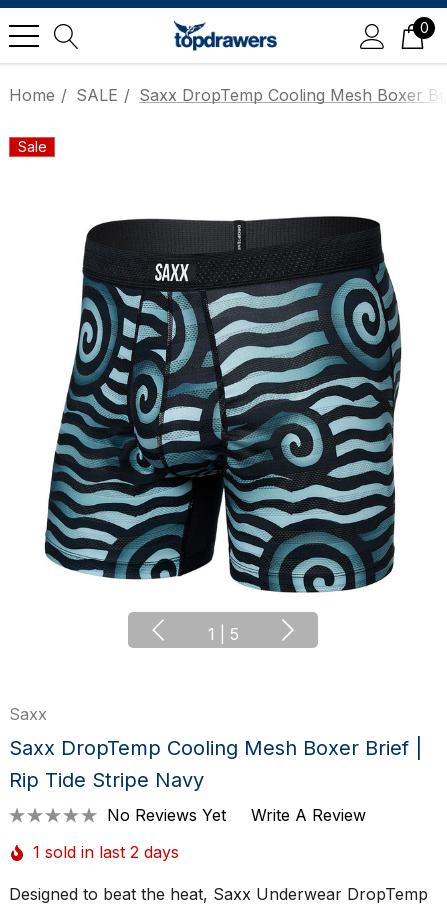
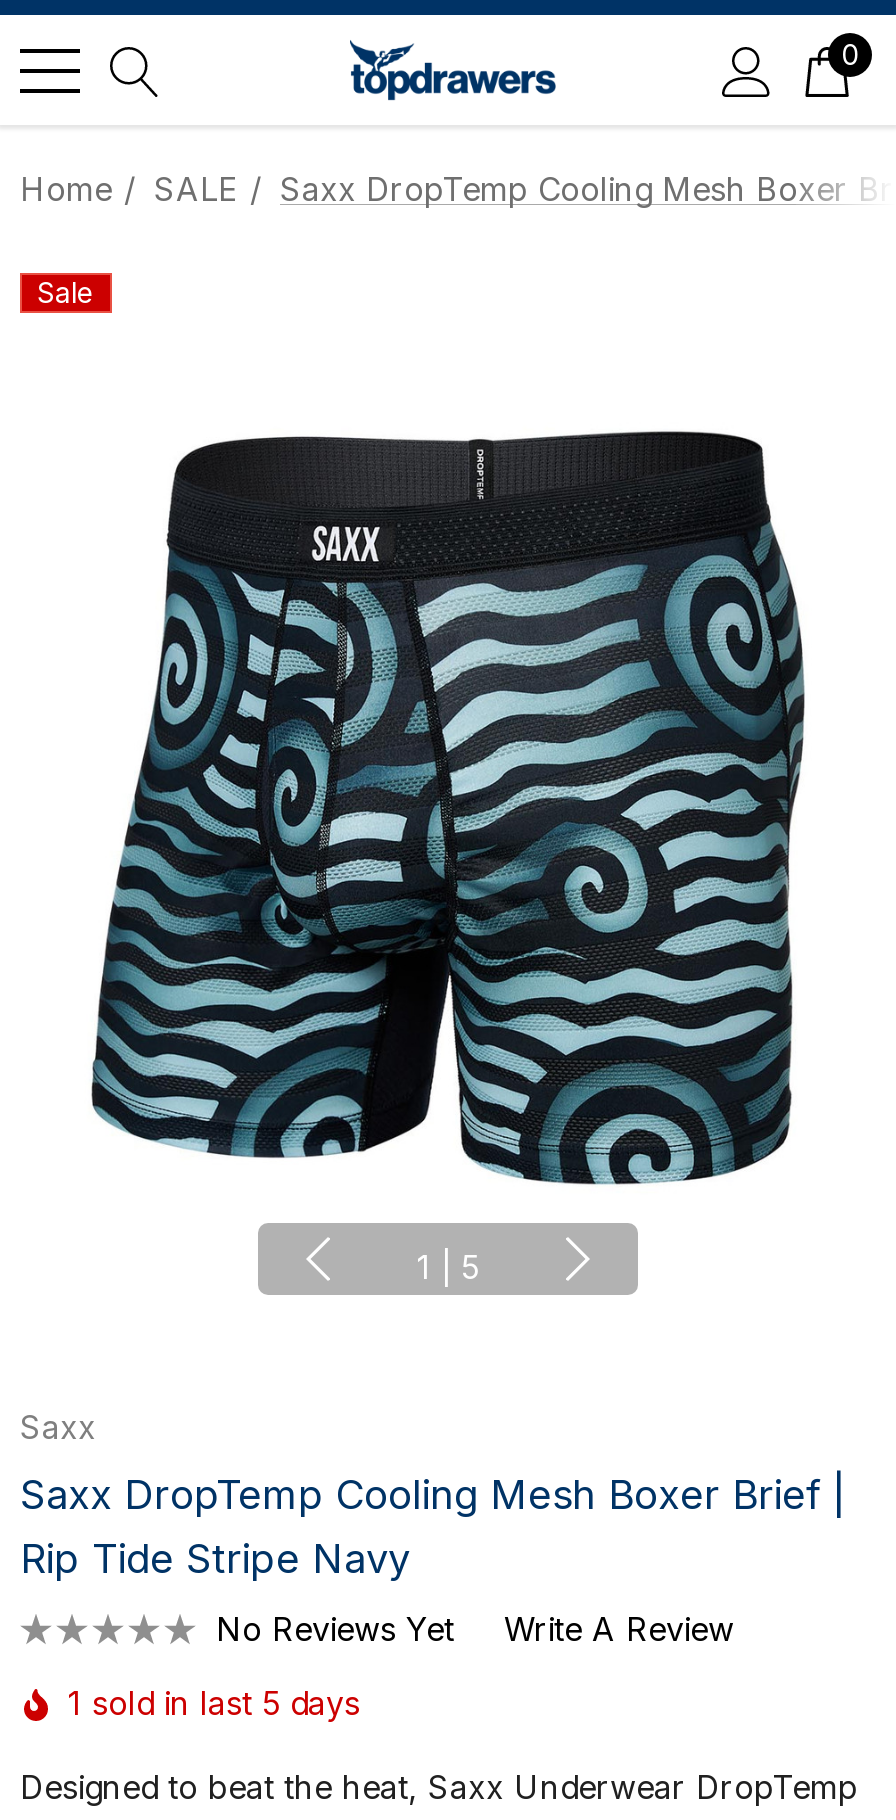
- 1 sold in last 2 days
+ 1 sold in last 5 days
